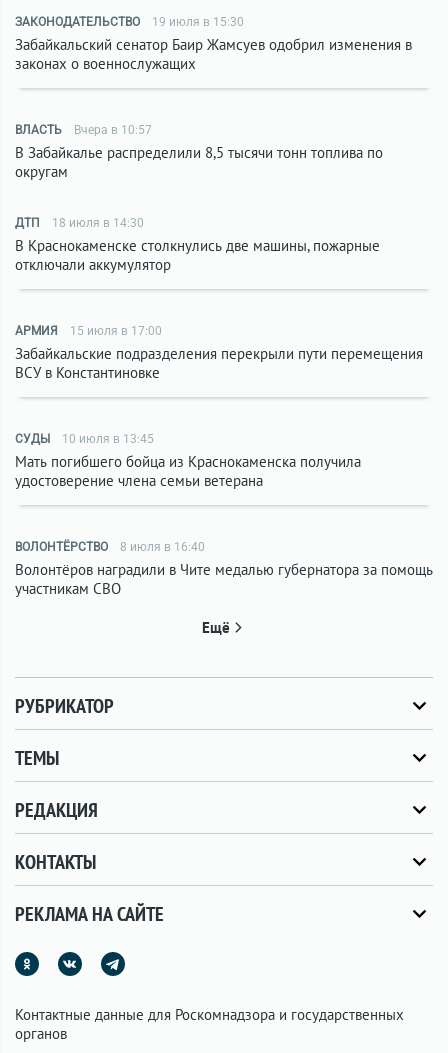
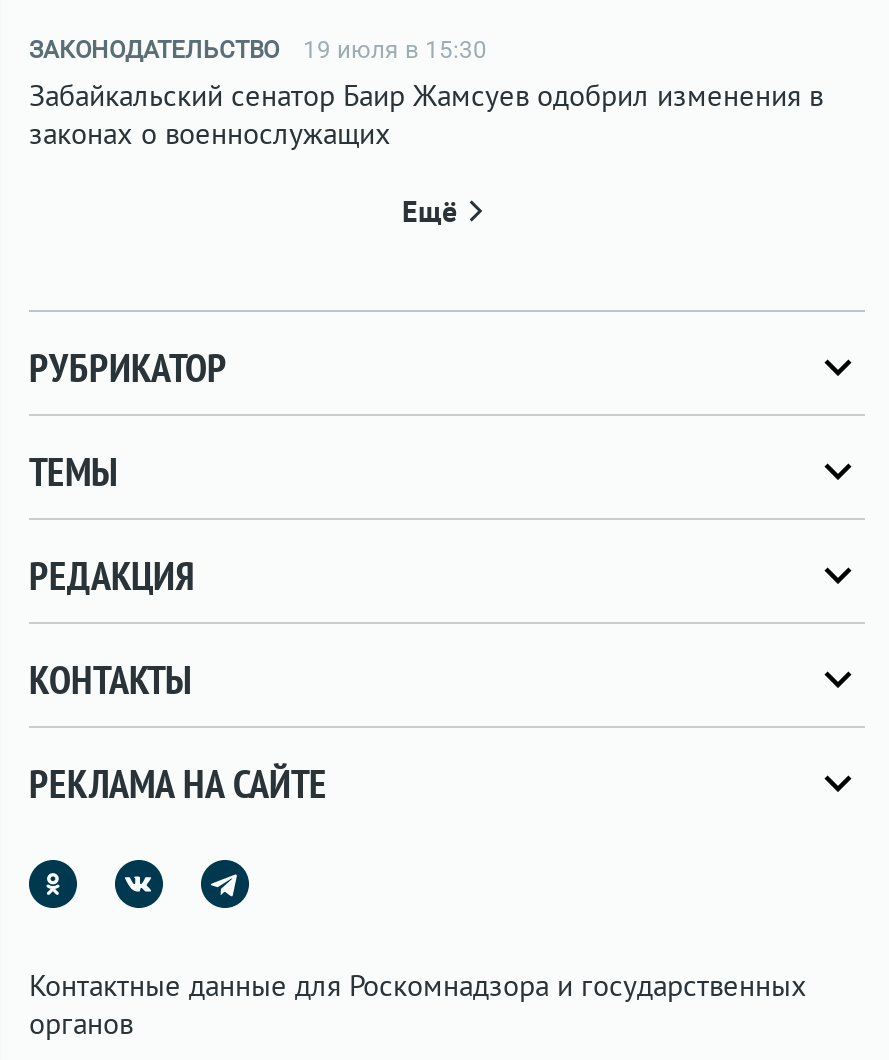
- ВЛАСТЬ
- Вчера в 10:57
- В Забайкалье распределили 8,5 тысячи тонн топлива по
- округам
- ДТП
- 18 июля в 14:30
- В Краснокаменске столкнулись две машины, пожарные
- отключали аккумулятор

- АРМИЯ
- 15 июля в 17:00
- Забайкальские подразделения перекрыли пути перемещения
- ВСУ в Константиновке

- СУДЫ
- 10 июля в 13:45
- Мать погибшего бойца из Краснокаменска получила
- удостоверение члена семьи ветерана

- ВОЛОНТЁРСТВО
- 8 июля в 16:40
- Волонтёров наградили в Чите медалью губернатора за помощь
- участникам СВО
